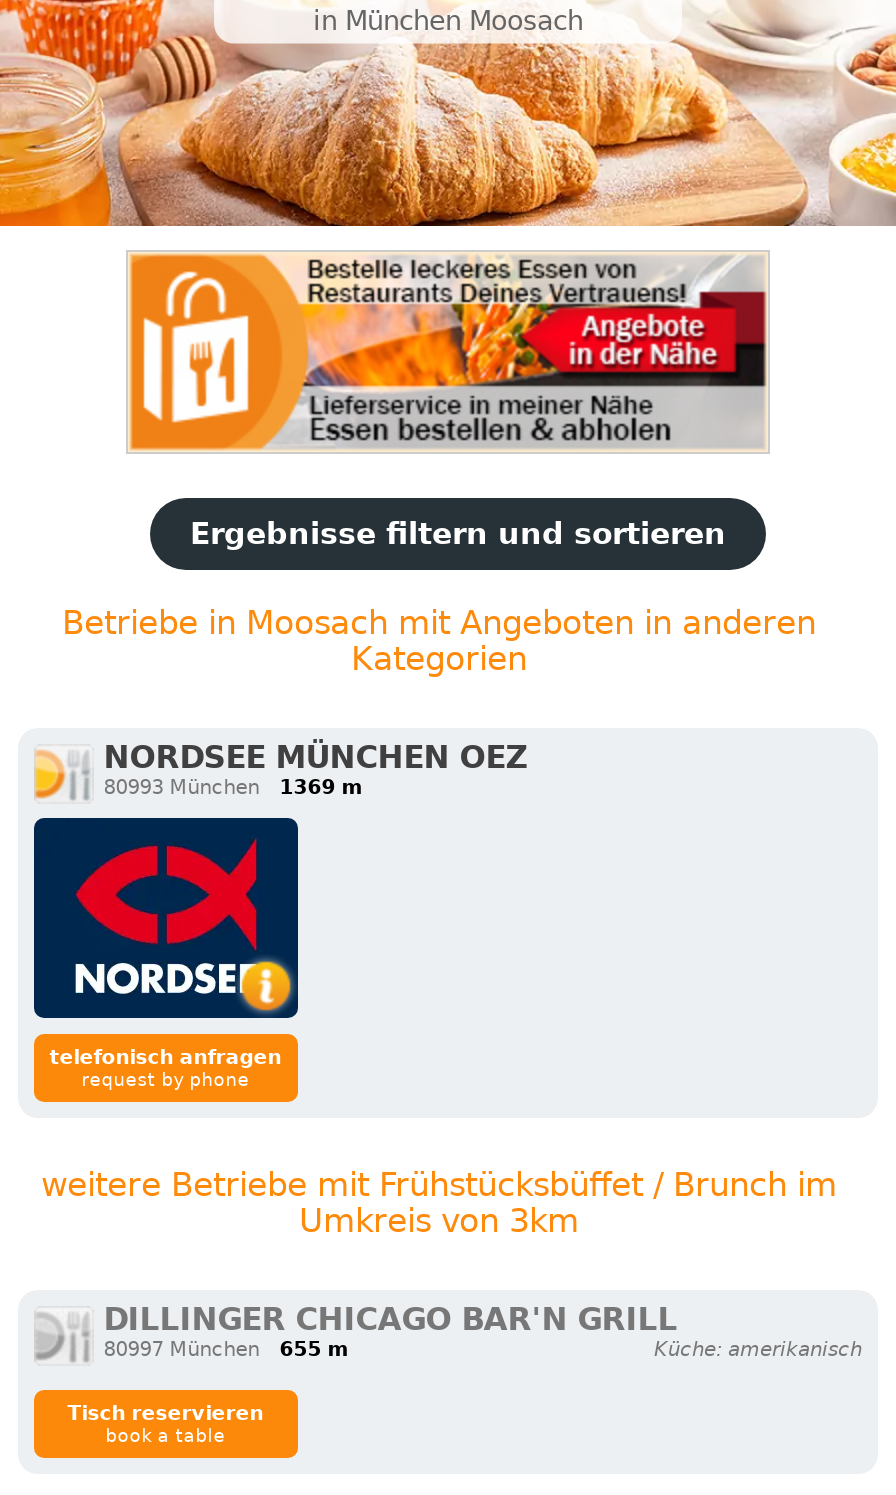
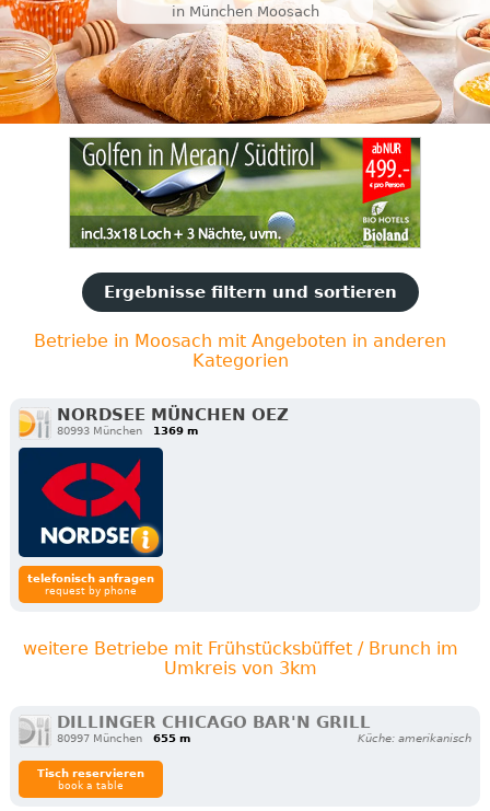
- [image]
+ [image]
